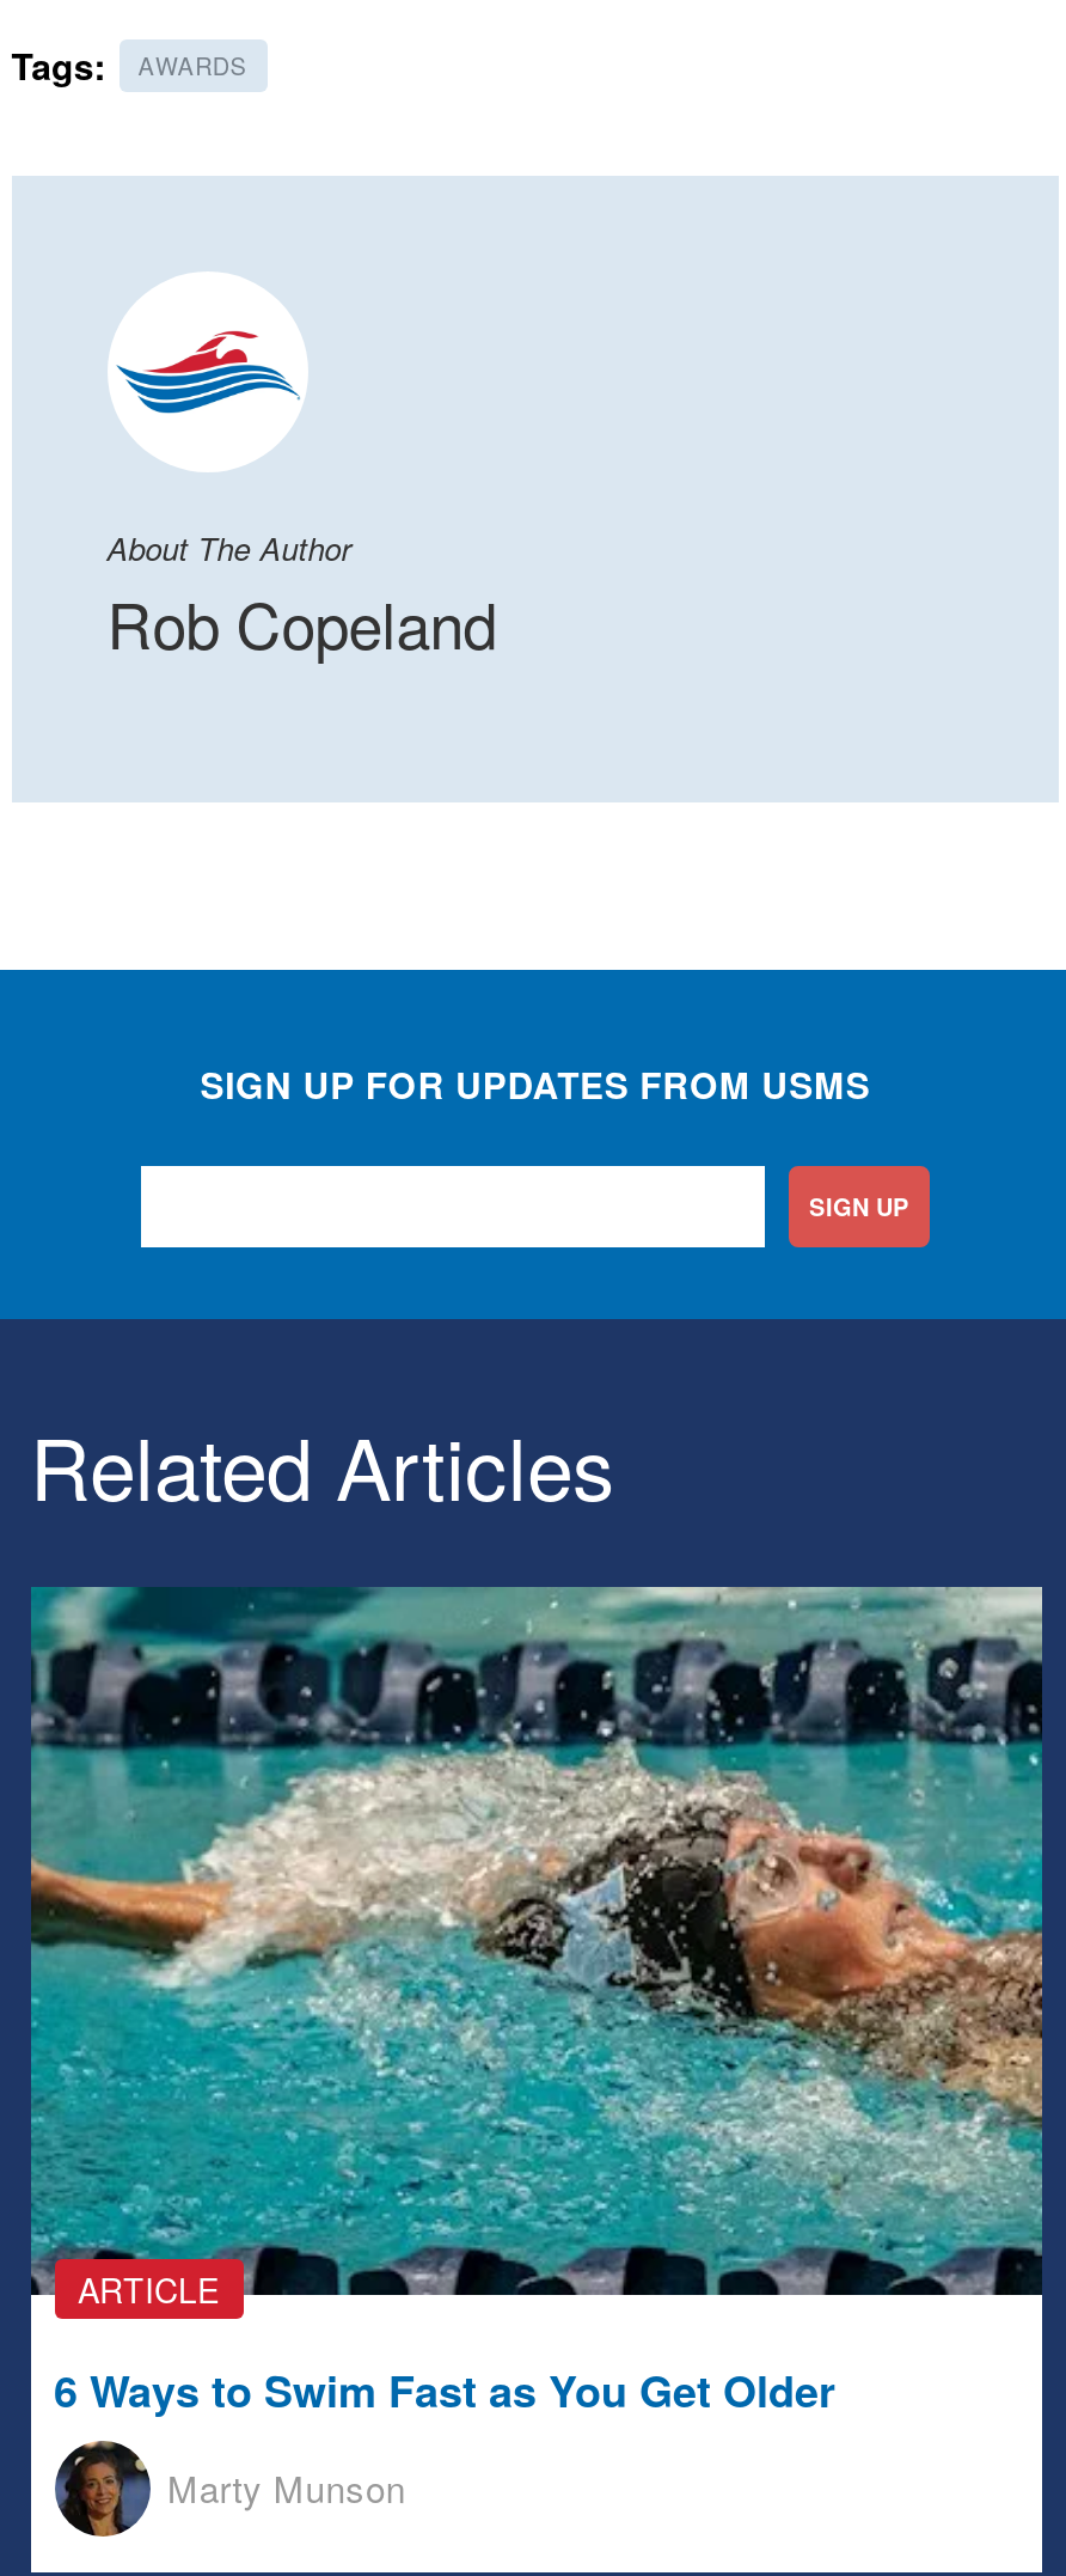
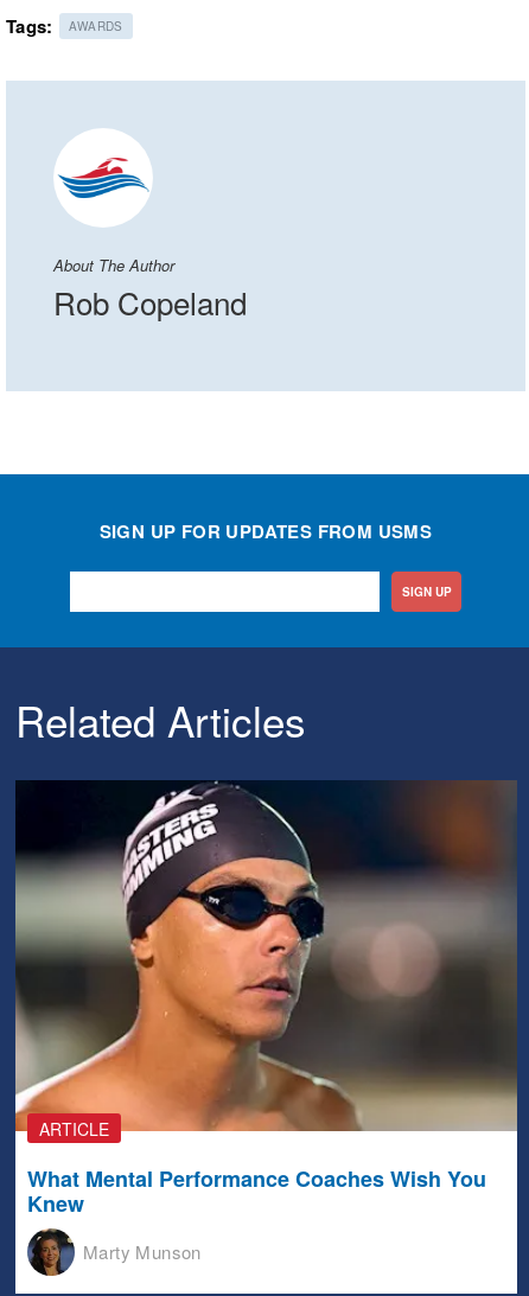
- [image]
- 6 Ways to Swim Fast as You Get Older
+ [image]
+ What Mental Performance Coaches Wish You
+ Knew
